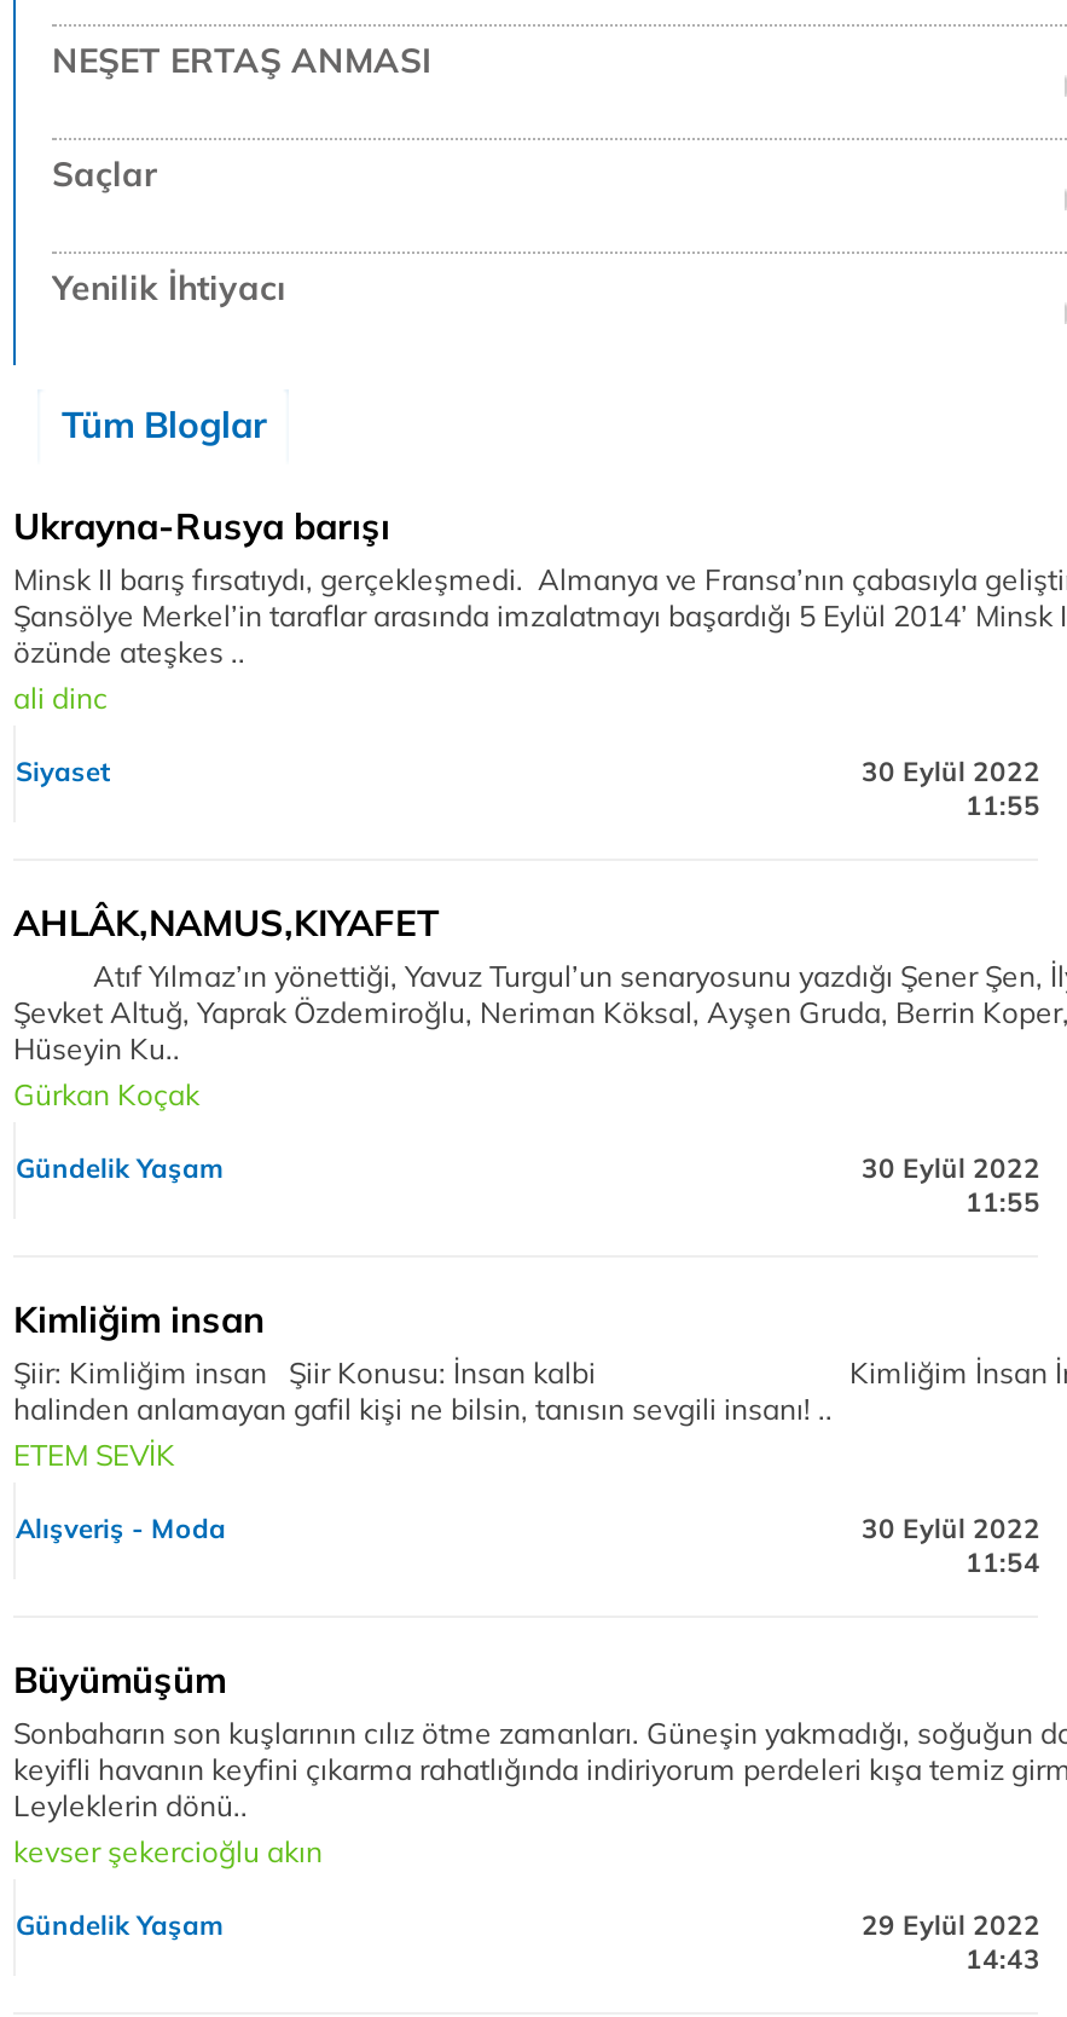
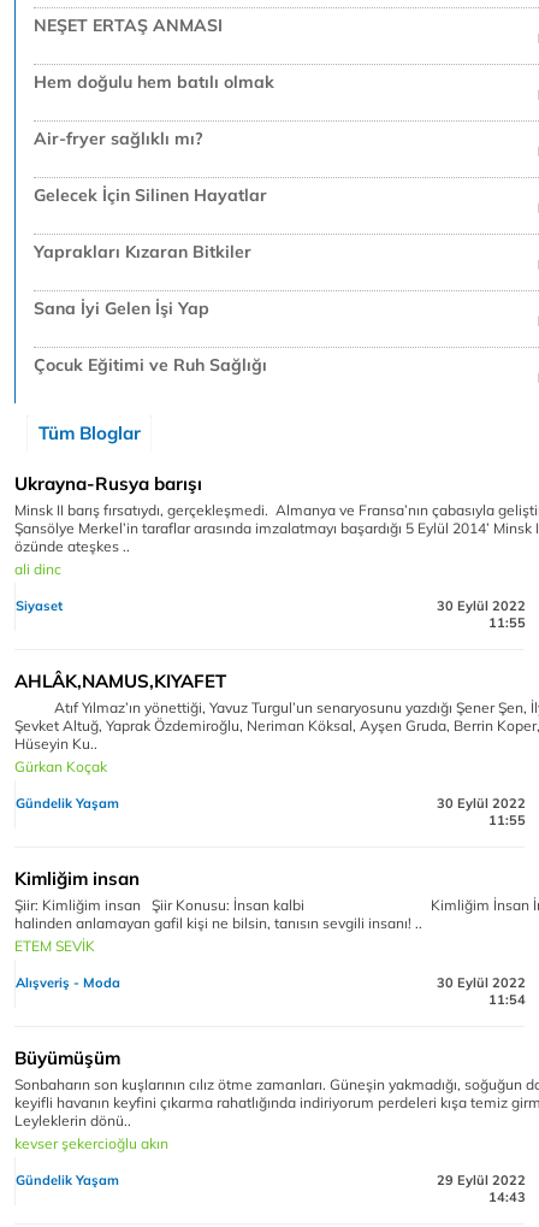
- Saçlar
- Yenilik İhtiyacı
+ Hem doğulu hem batılı olmak
+ Air-fryer sağlıklı mı?
+ Gelecek İçin Silinen Hayatlar
+ Yaprakları Kızaran Bitkiler
+ Sana İyi Gelen İşi Yap
+ Çocuk Eğitimi ve Ruh Sağlığı
